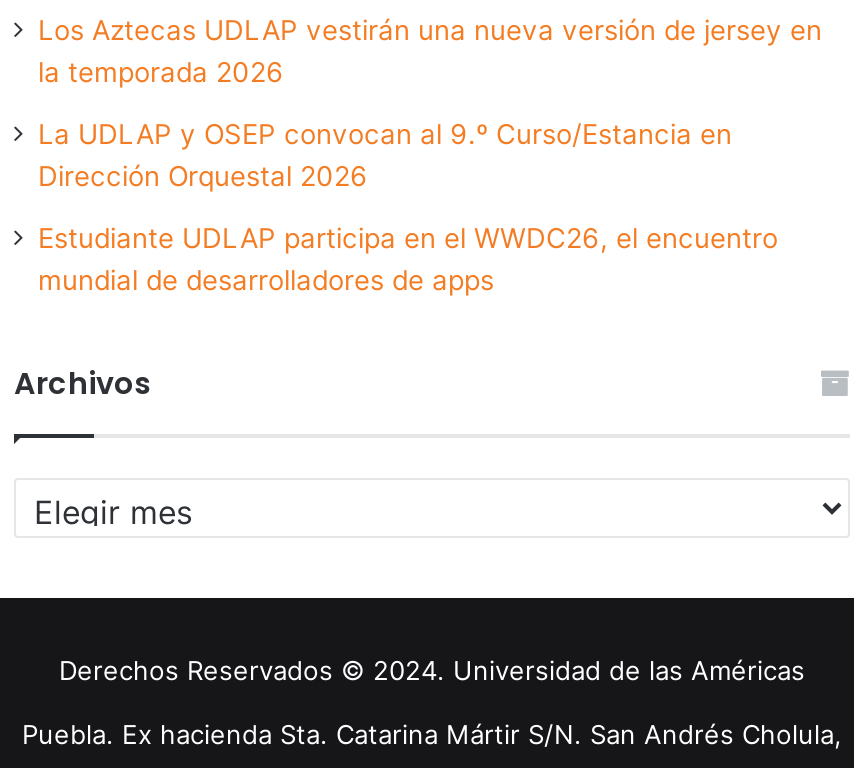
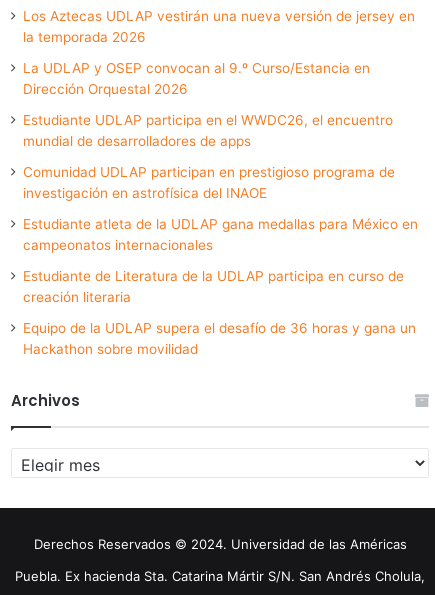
+ Comunidad UDLAP participan en prestigioso programa de
+ investigación en astrofísica del INAOE
+ Estudiante atleta de la UDLAP gana medallas para México en
+ campeonatos internacionales
+ Estudiante de Literatura de la UDLAP participa en curso de
+ creación literaria
+ Equipo de la UDLAP supera el desafío de 36 horas y gana un
+ Hackathon sobre movilidad
